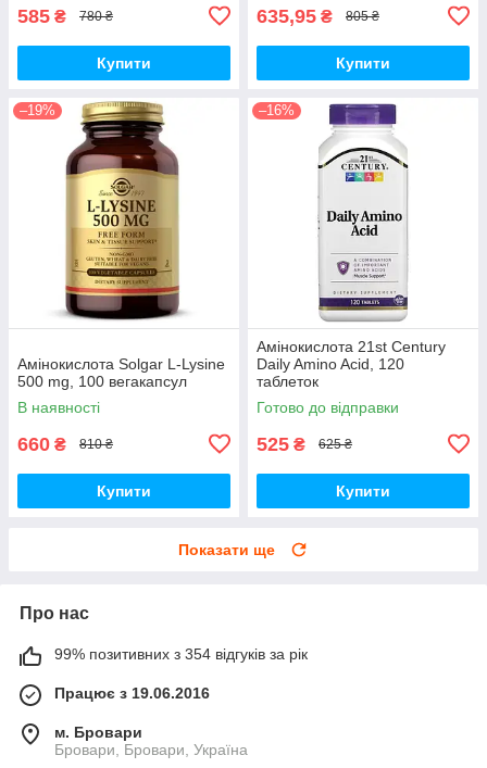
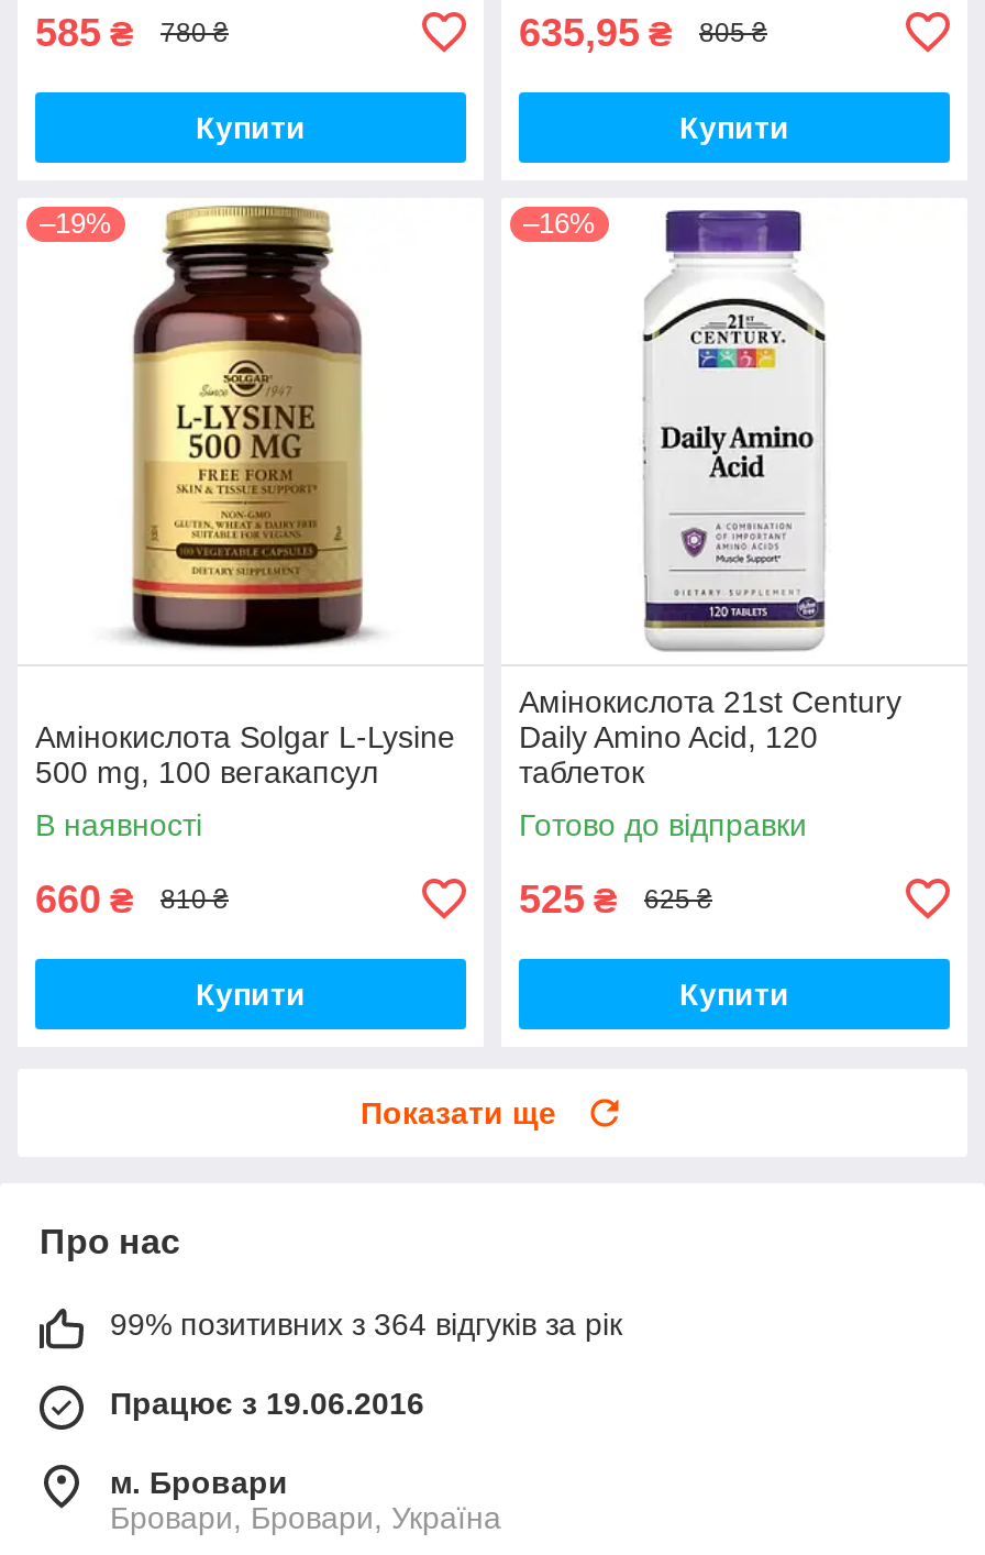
- 99% позитивних з 354 відгуків за рік
+ 99% позитивних з 364 відгуків за рік
